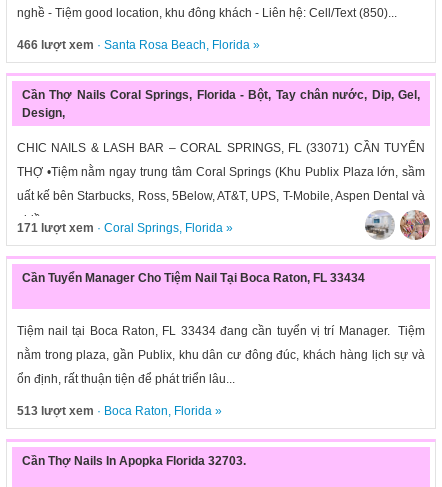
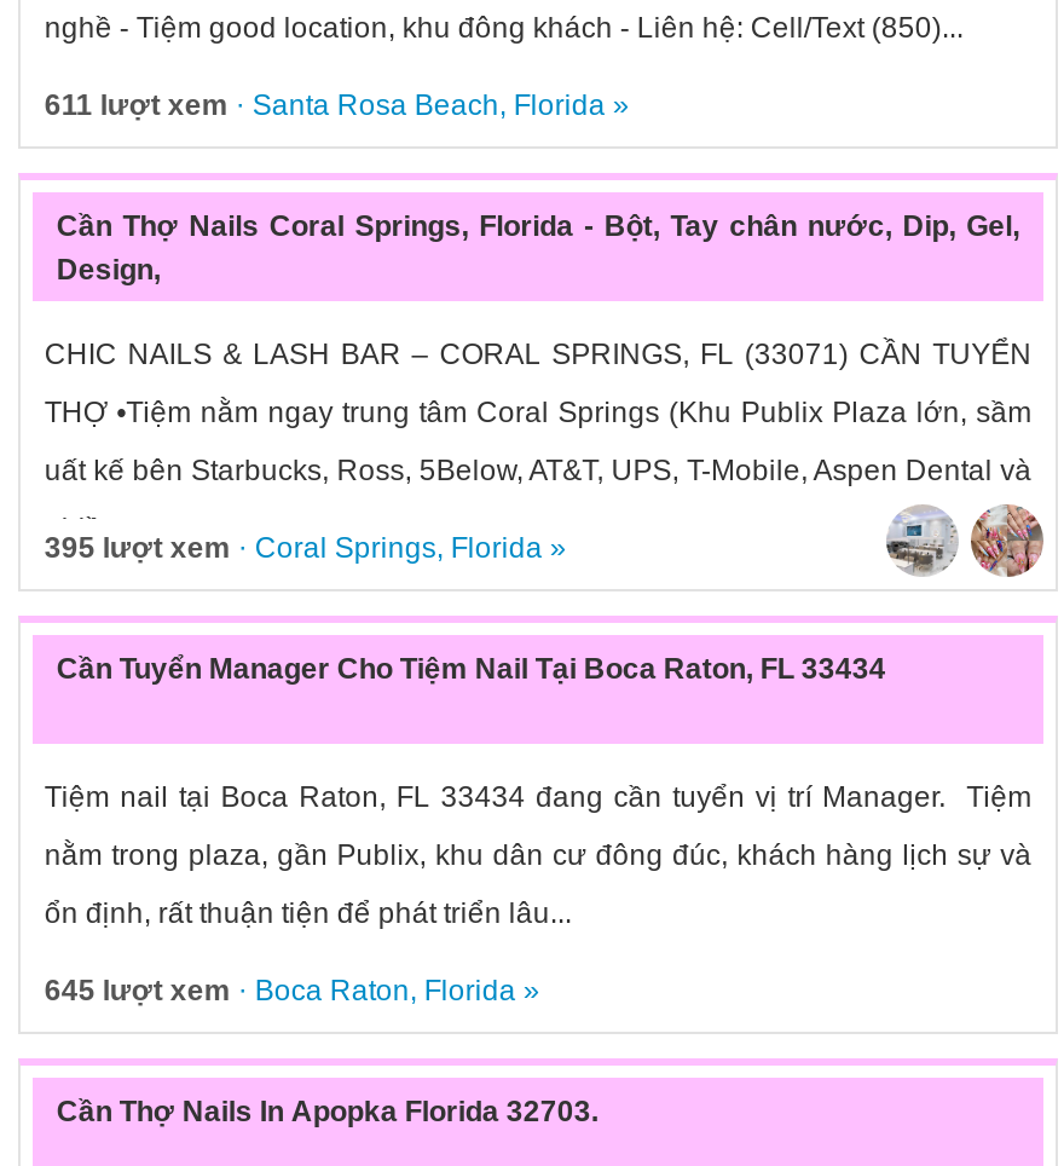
- 466 lượt xem · Santa Rosa Beach, Florida»
+ 611 lượt xem · Santa Rosa Beach, Florida»

- 171 lượt xem · Coral Springs, Florida»
+ 395 lượt xem · Coral Springs, Florida»

- 513 lượt xem · Boca Raton, Florida»
+ 645 lượt xem · Boca Raton, Florida»
